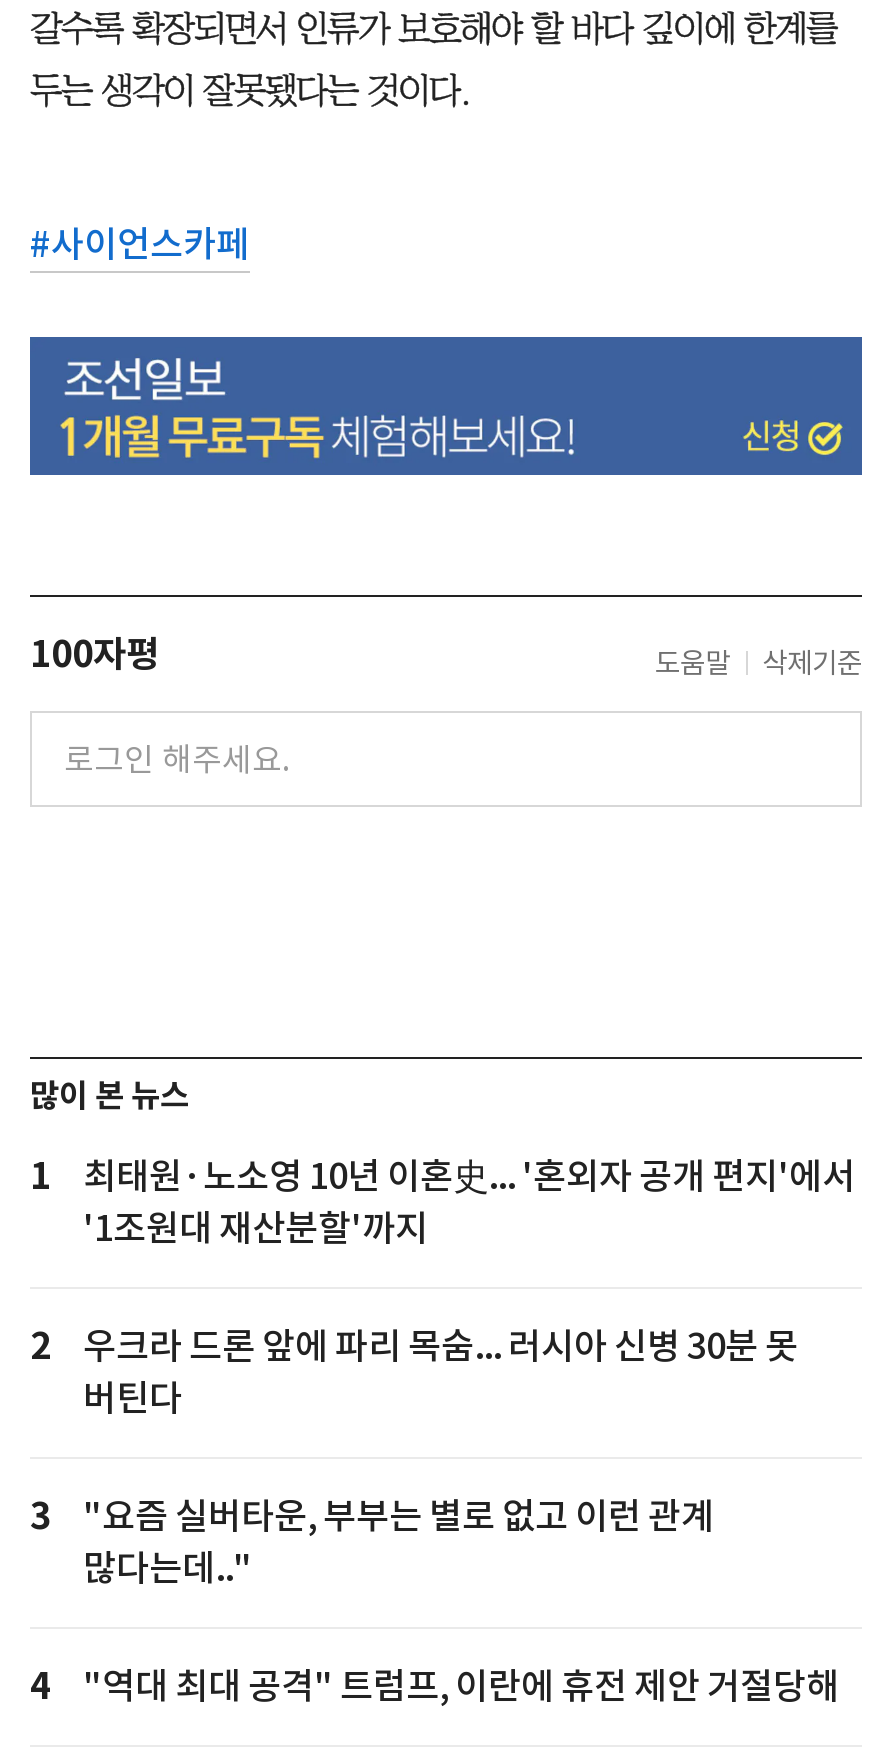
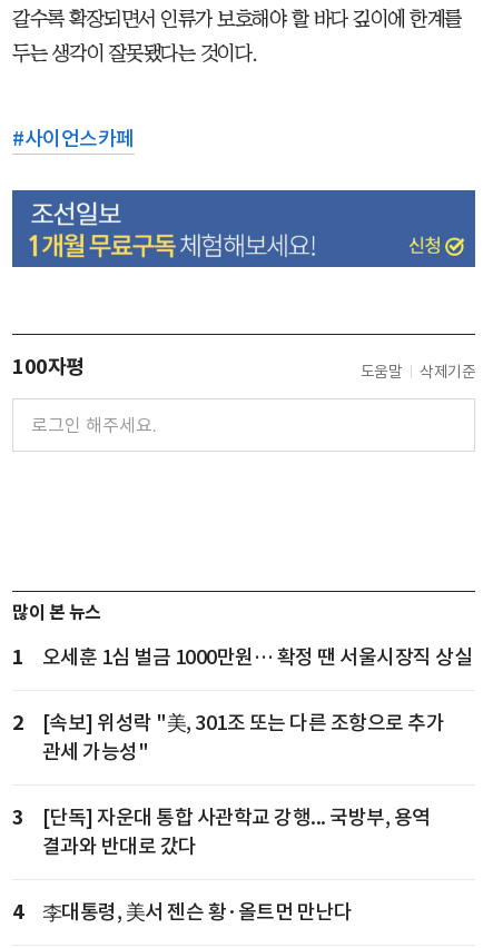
- 최태원·노소영 10년 이혼史... '혼외자 공개 편지'에서
- '1조원대 재산분할'까지
+ 오세훈 1심 벌금 1000만원… 확정 땐 서울시장직 상실

- 우크라 드론 앞에 파리 목숨... 러시아 신병 30분 못
- 버틴다
+ [속보] 위성락 "美, 301조 또는 다른 조항으로 추가
+ 관세 가능성"

- "요즘 실버타운, 부부는 별로 없고 이런 관계
- 많다는데.."
+ [단독] 자운대 통합 사관학교 강행... 국방부, 용역
+ 결과와 반대로 갔다

- "역대 최대 공격" 트럼프, 이란에 휴전 제안 거절당해
+ 李대통령, 美서 젠슨 황·올트먼 만난다
